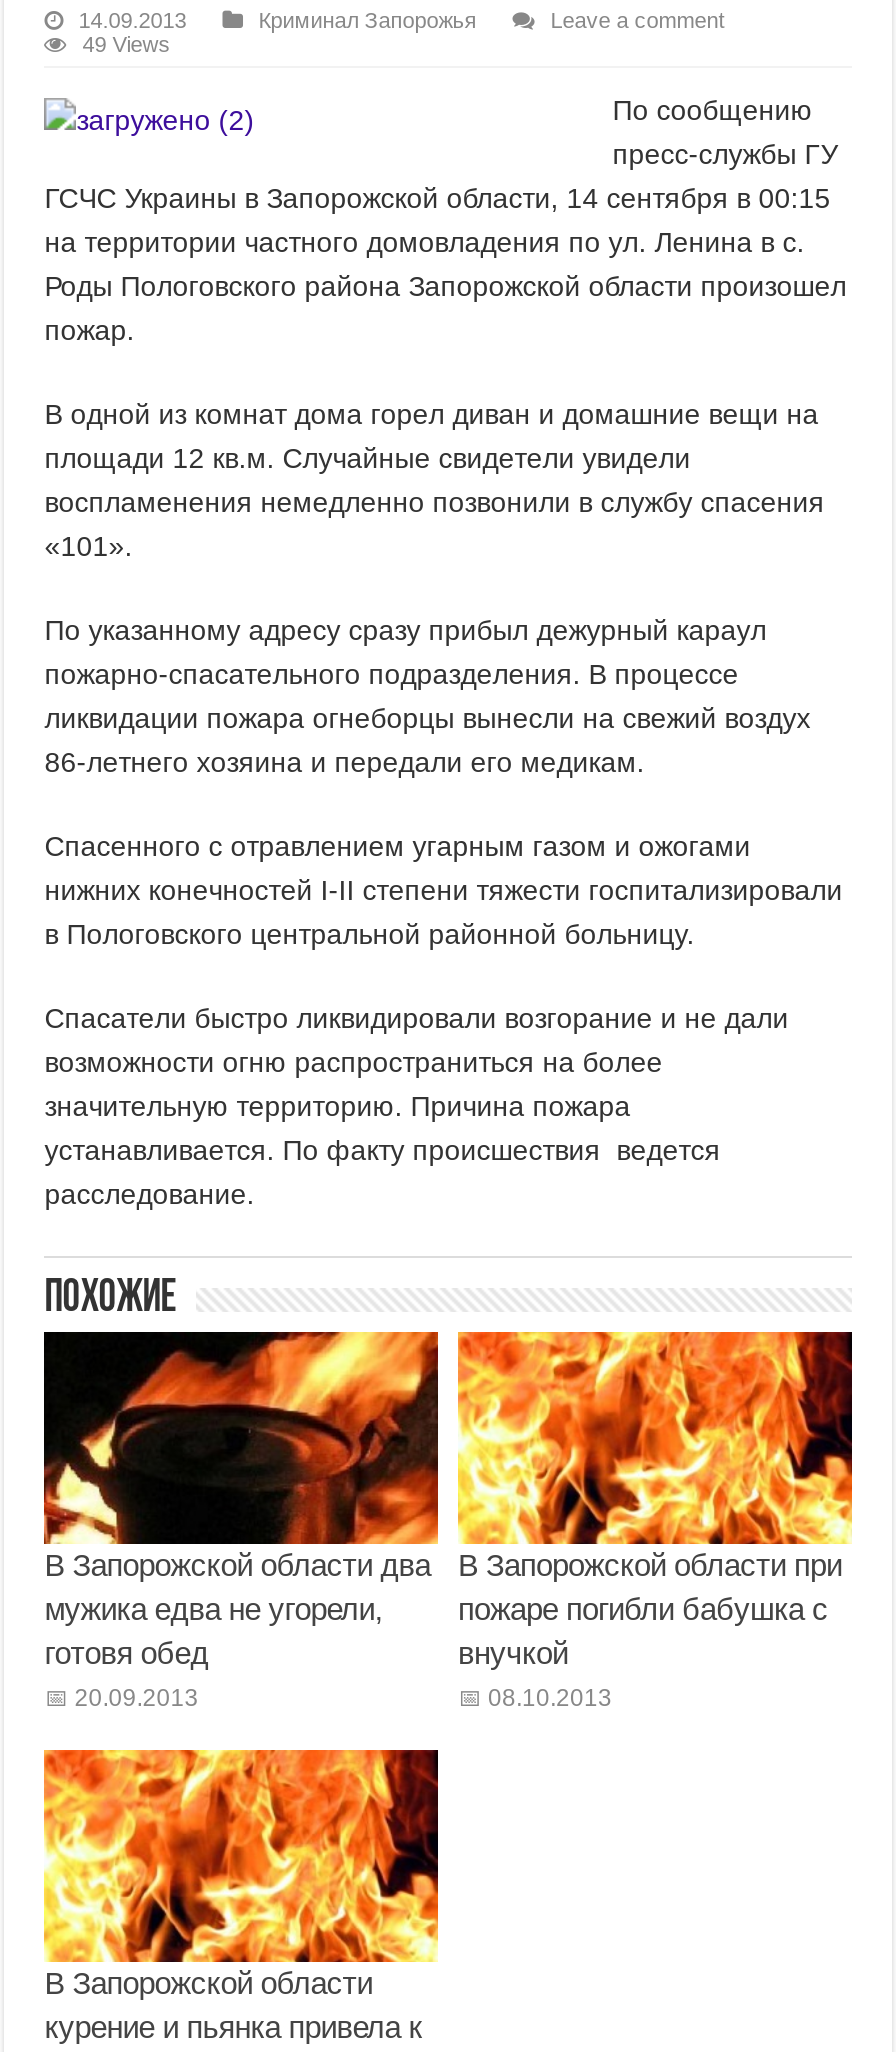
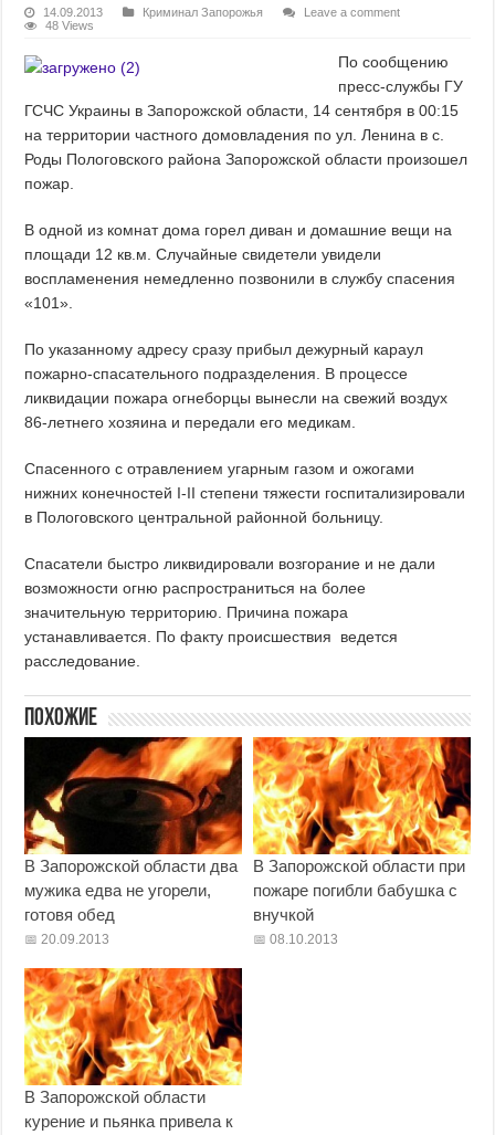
- 49 Views
+ 48 Views
